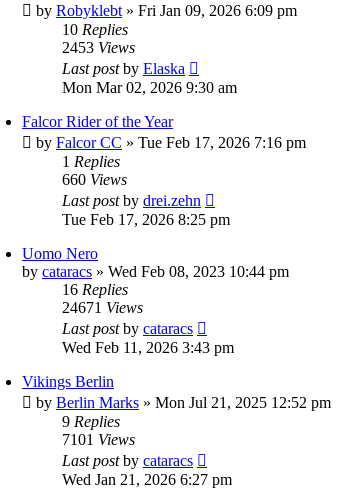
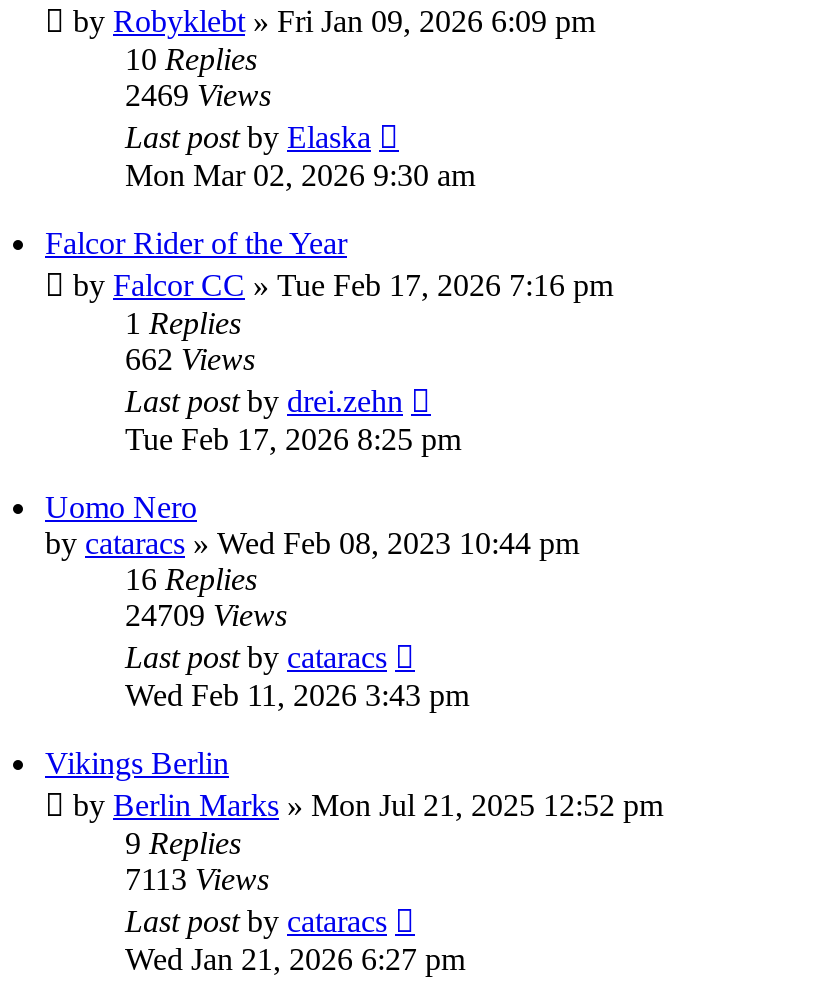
- 2453 Views
+ 2469 Views

- 660 Views
+ 662 Views

- 24671 Views
+ 24709 Views

- 7101 Views
+ 7113 Views
